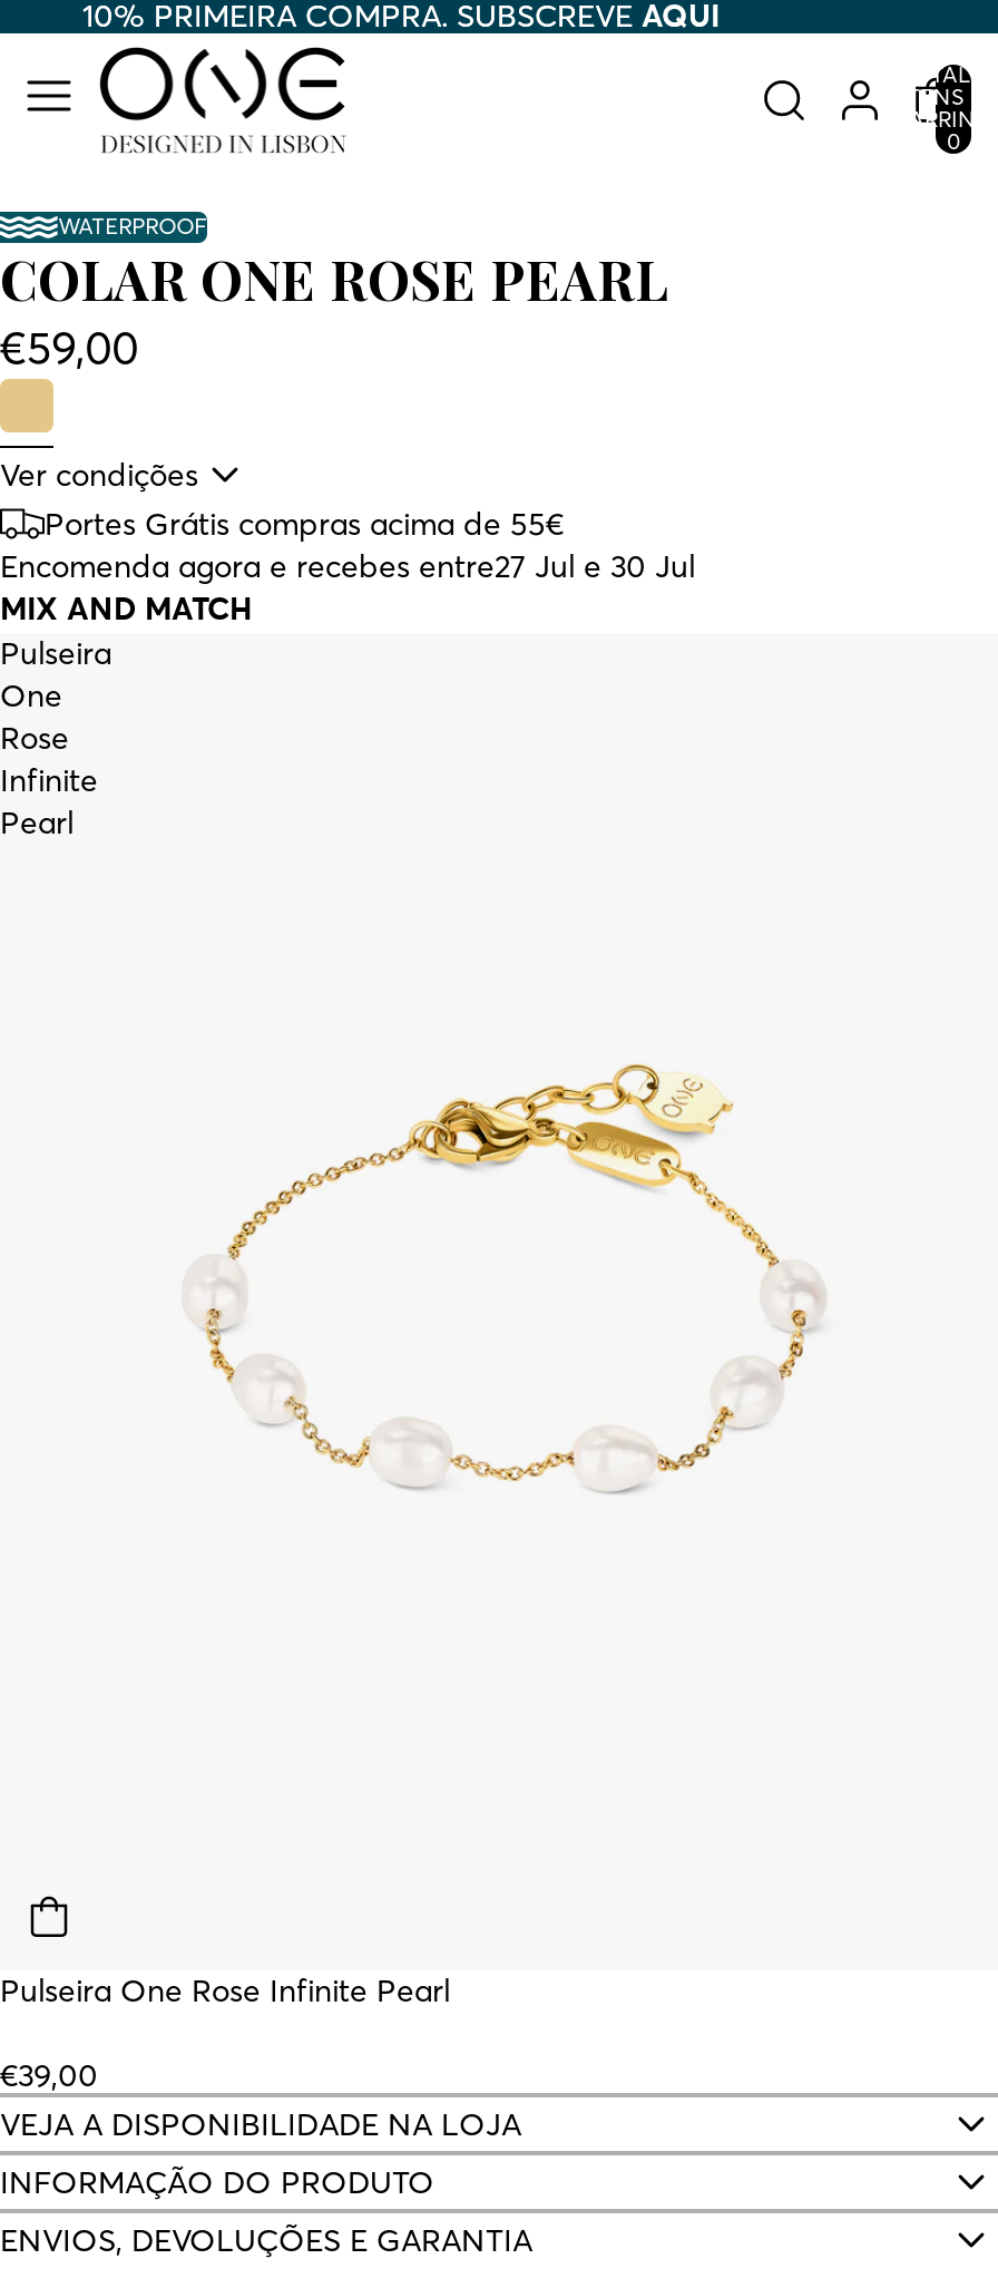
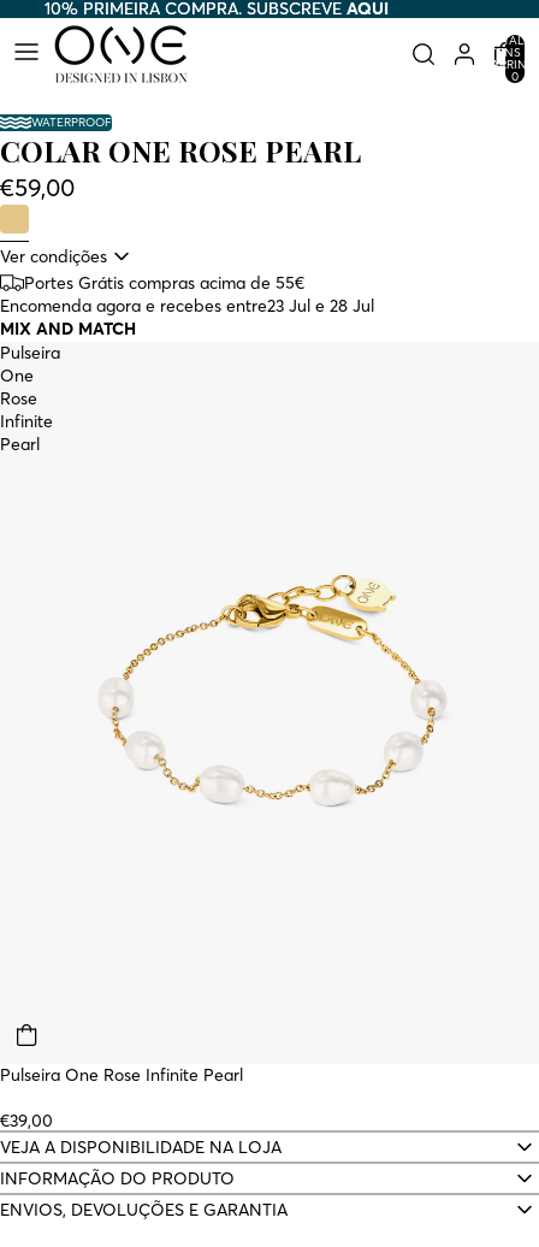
- Encomenda agora e recebes entre27 Jul e 30 Jul
+ Encomenda agora e recebes entre23 Jul e 28 Jul
